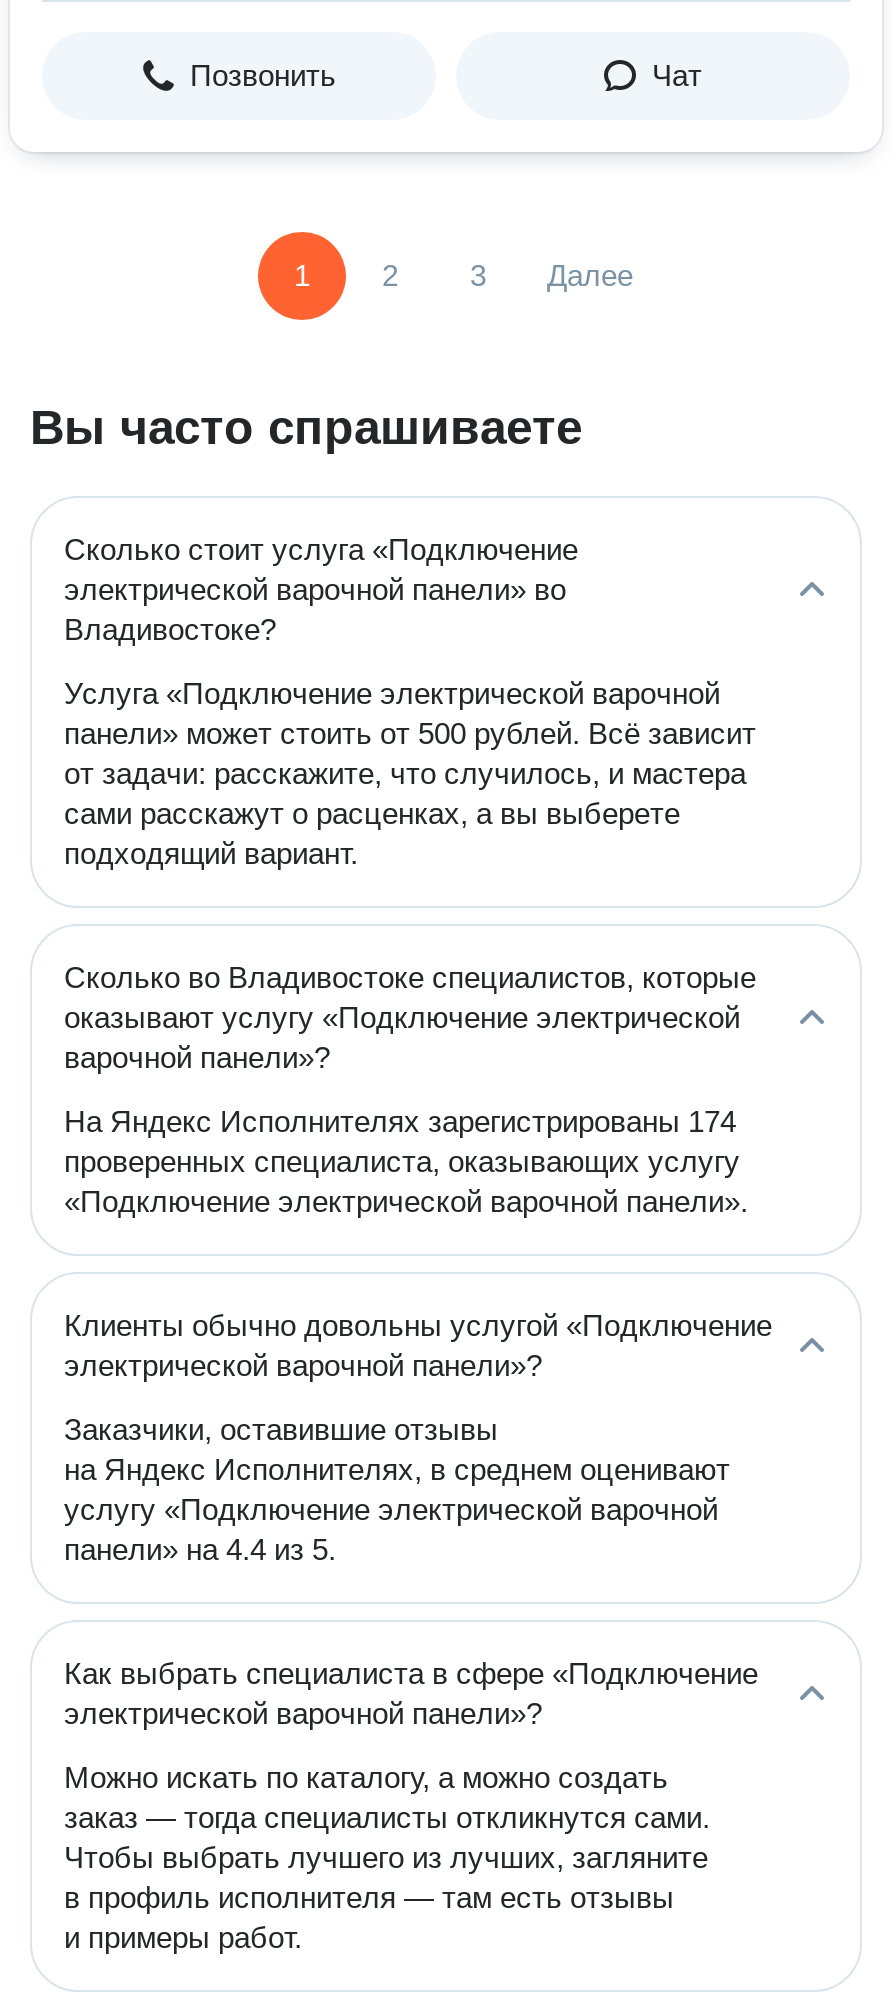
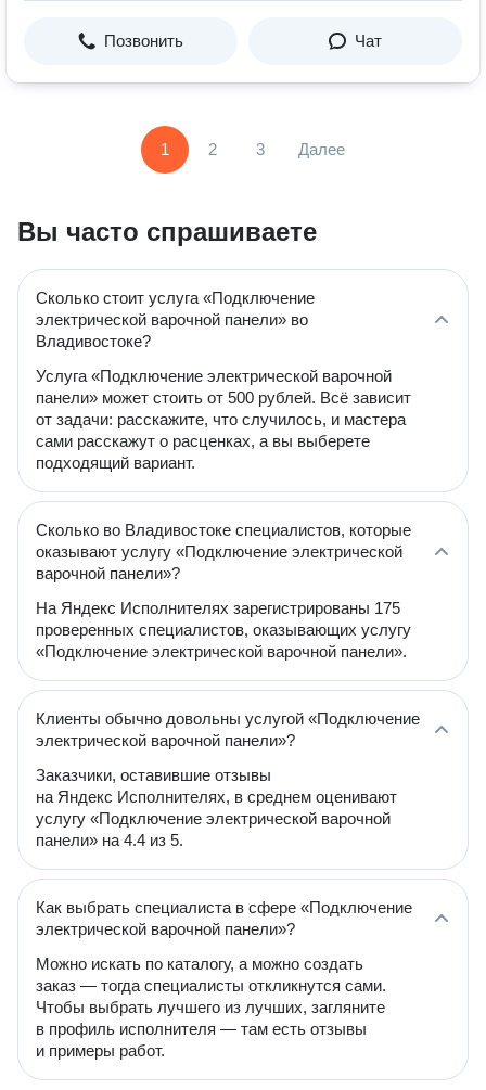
- На Яндекс Исполнителях зарегистрированы 174
+ На Яндекс Исполнителях зарегистрированы 175

- проверенных специалиста, оказывающих услугу
+ проверенных специалистов, оказывающих услугу
